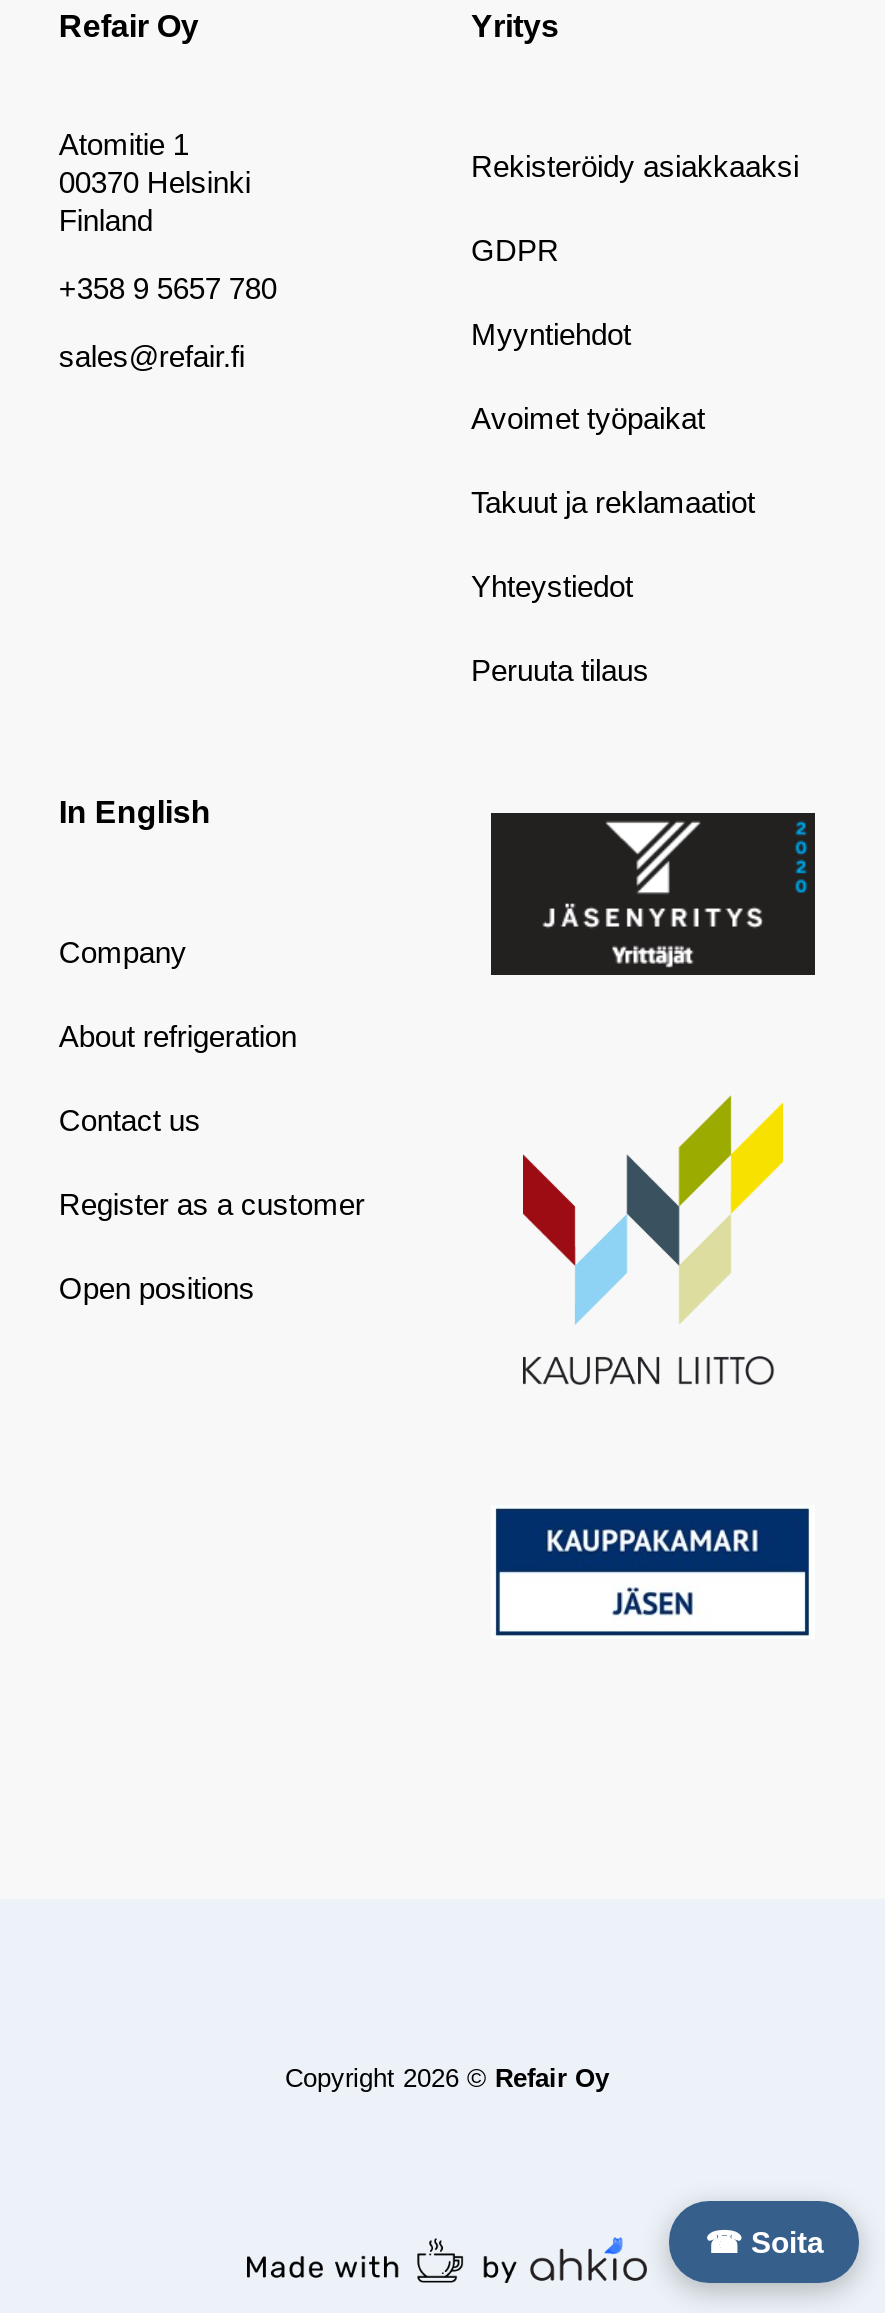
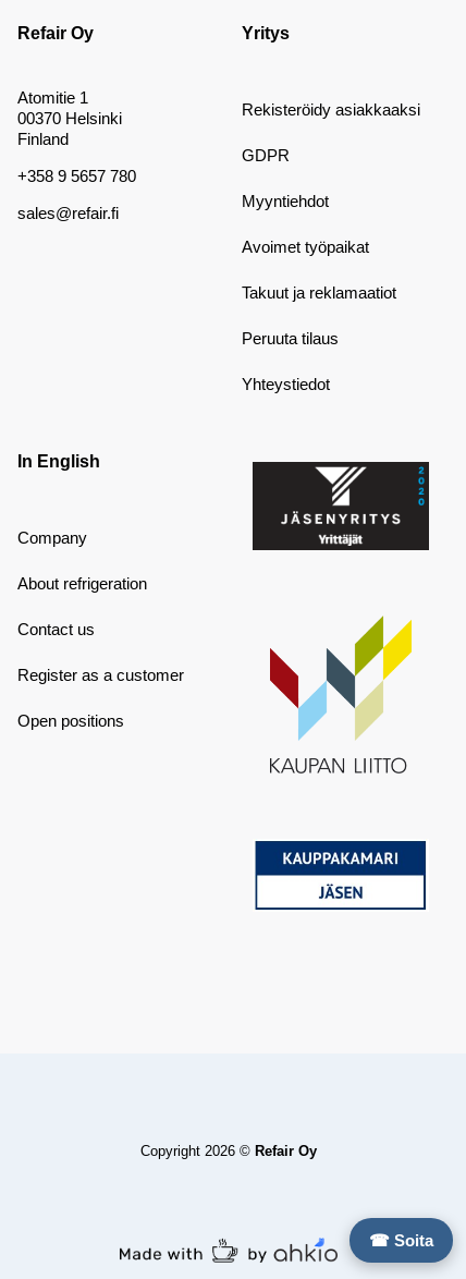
moved down: Yhteystiedot

moved up: Peruuta tilaus
